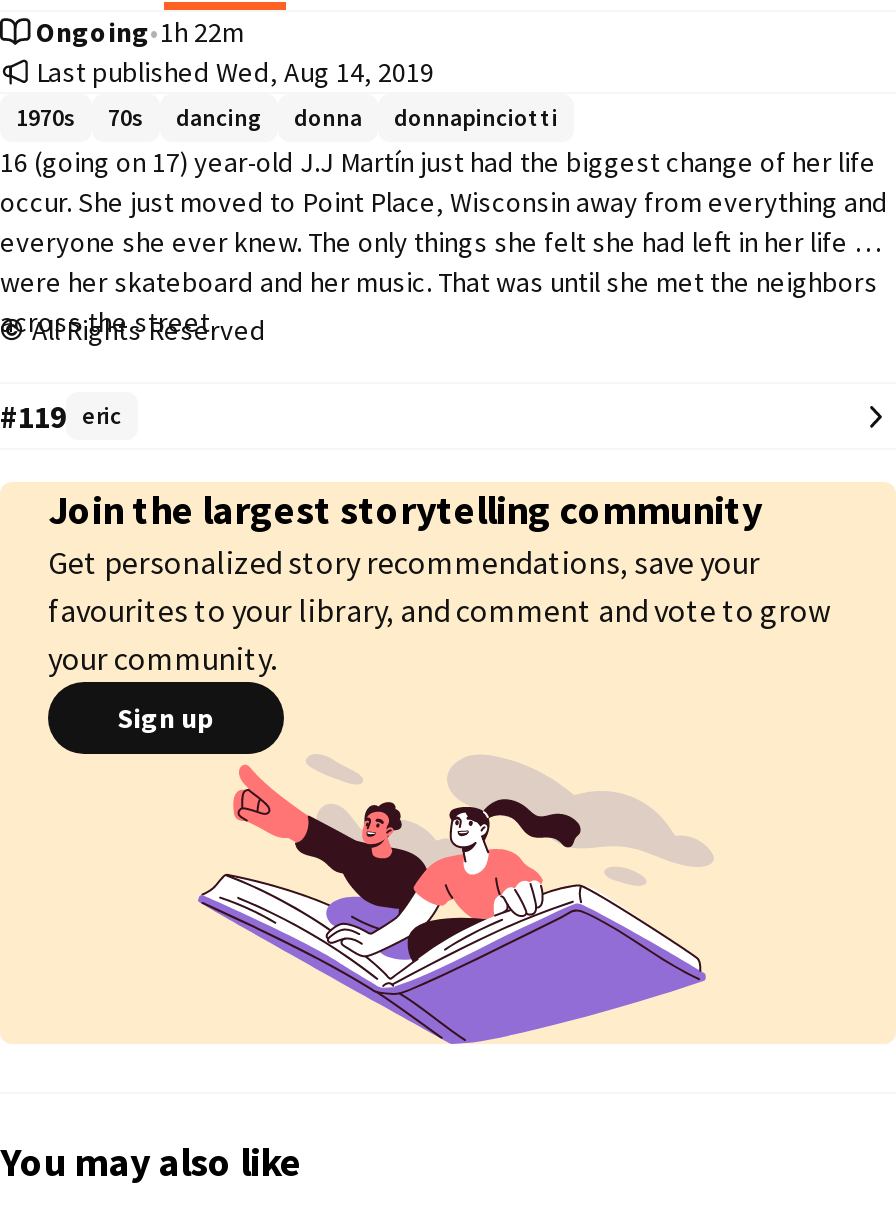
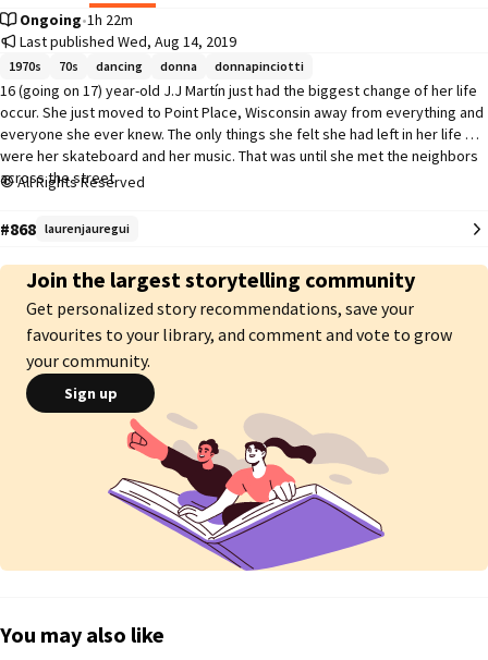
- #119 eric
+ #868 laurenjauregui
